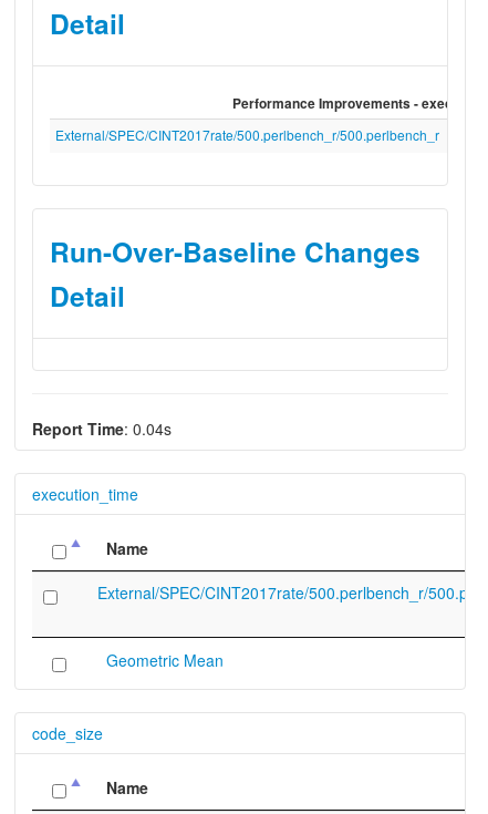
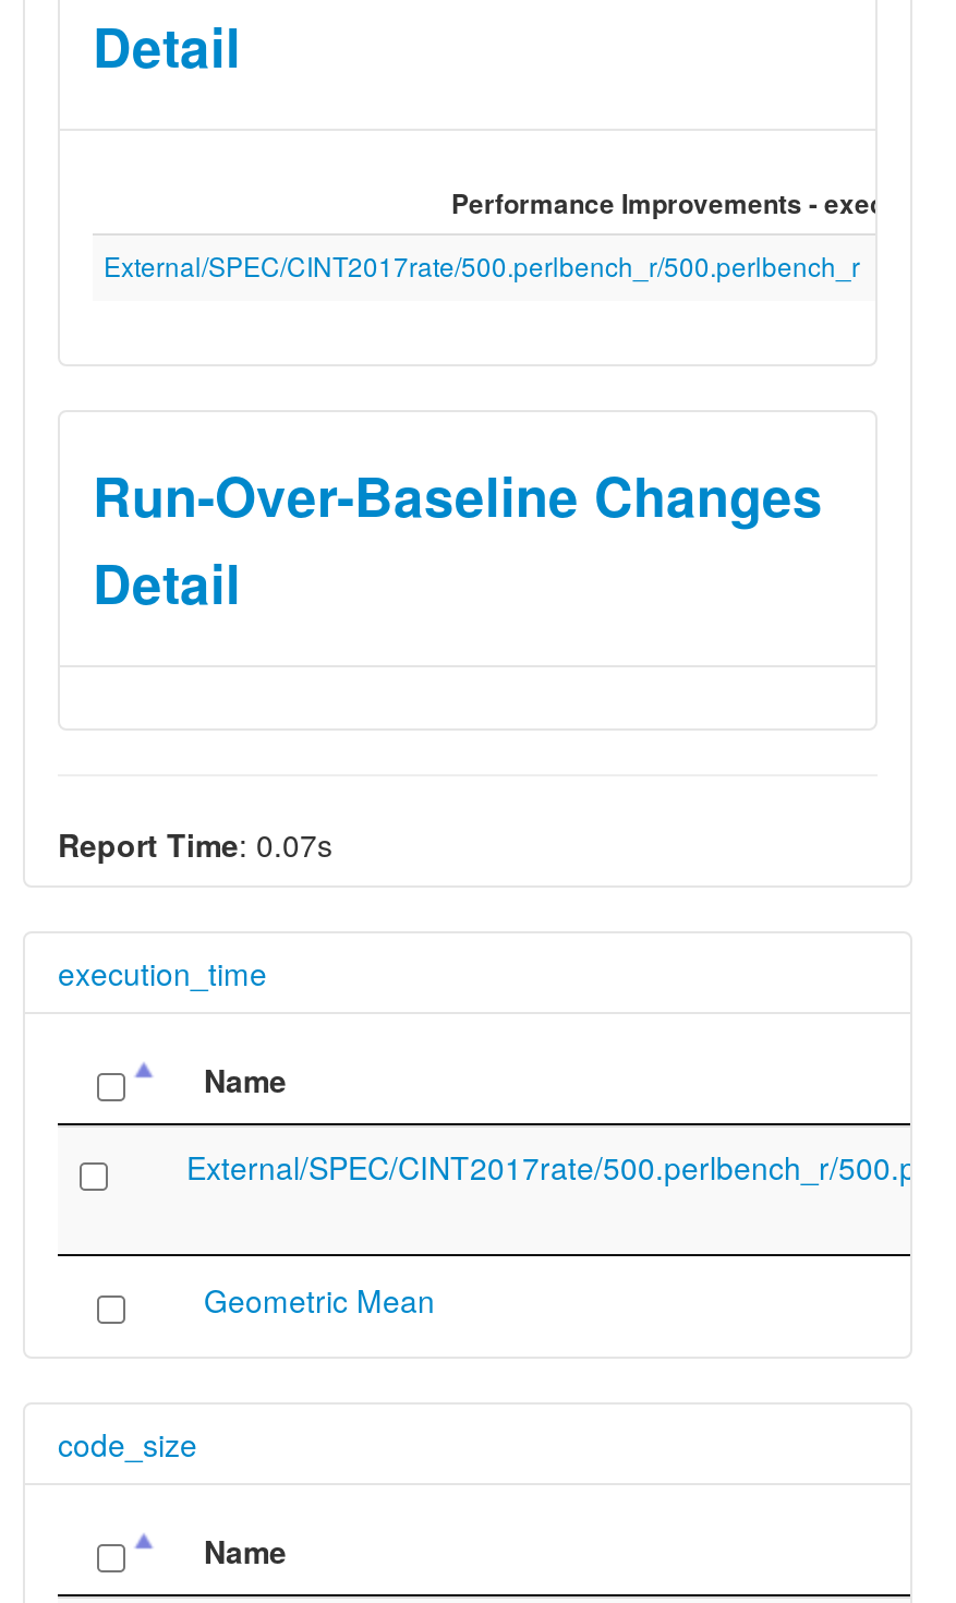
- Report Time: 0.04s
+ Report Time: 0.07s
